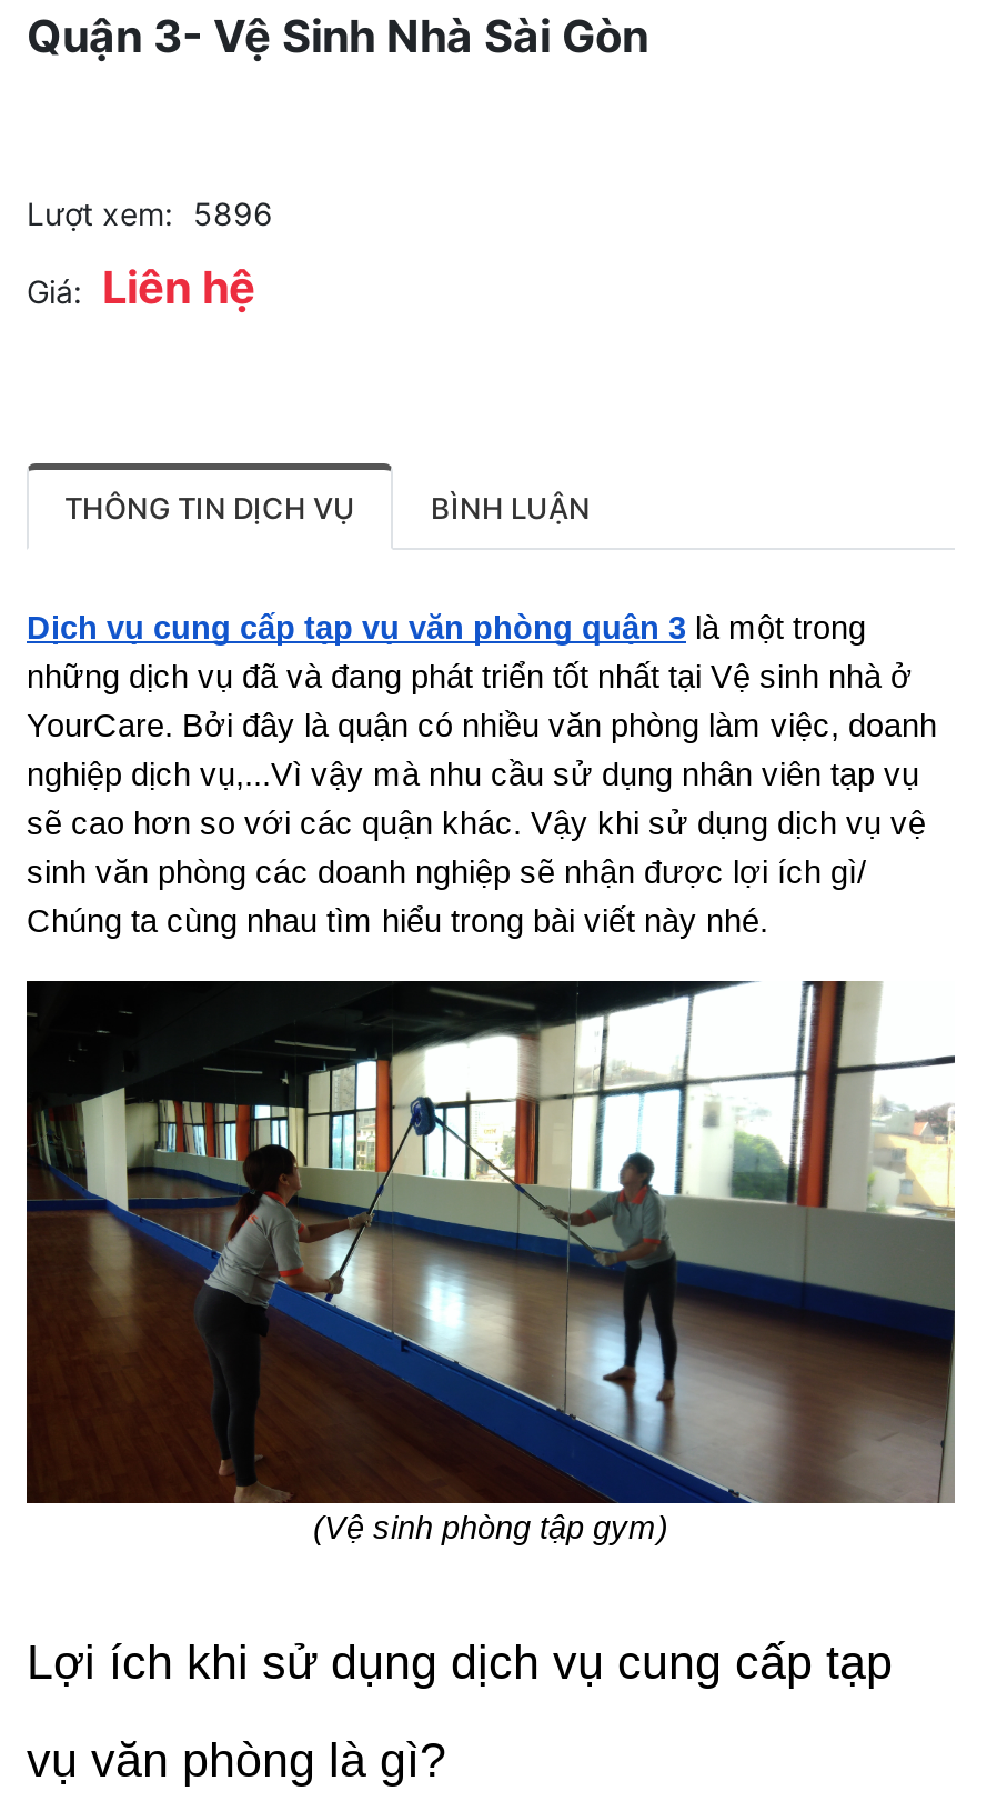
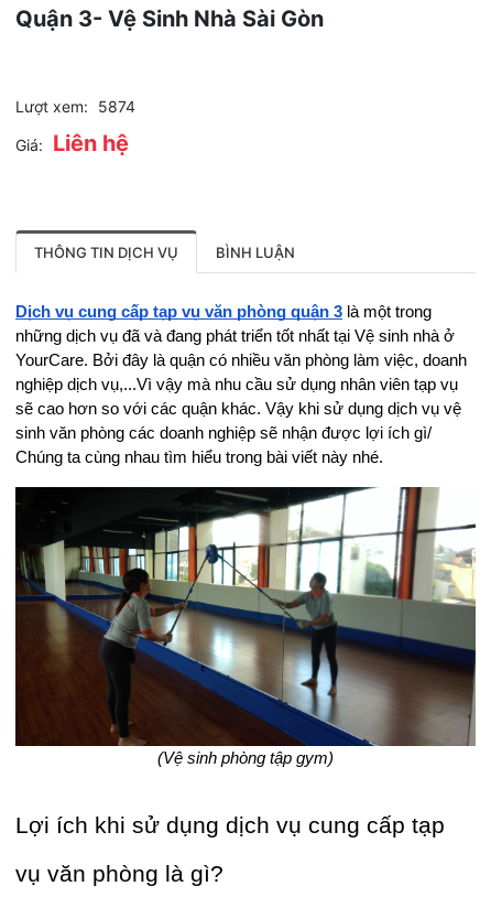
- Lượt xem: 5896
+ Lượt xem: 5874
